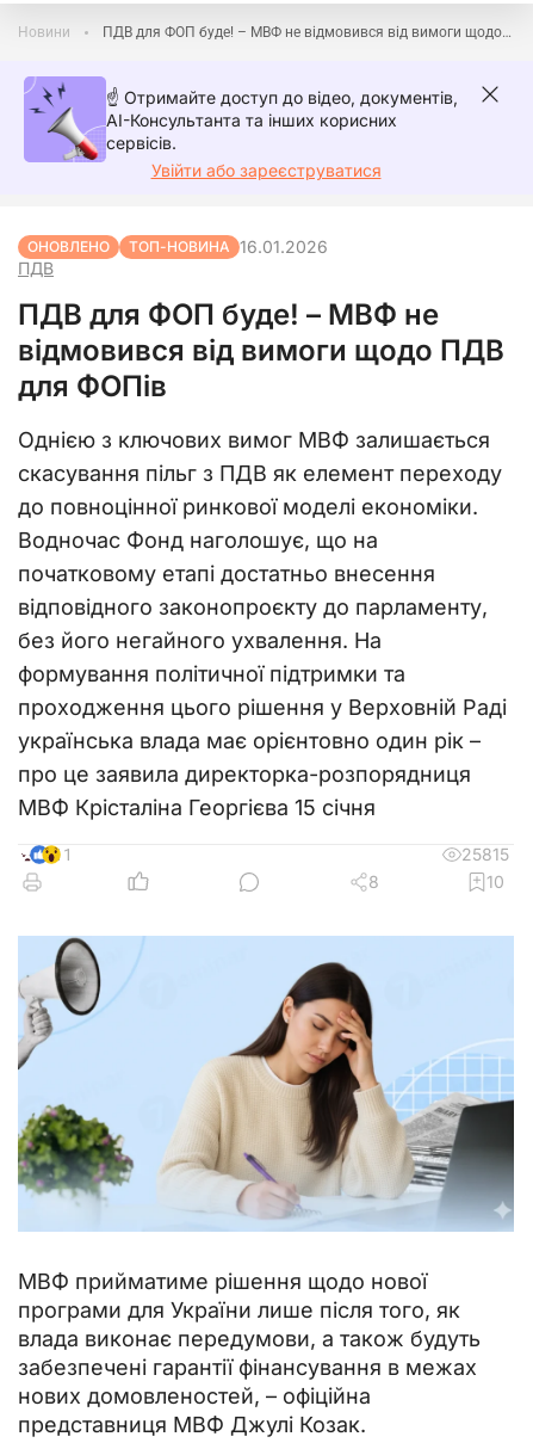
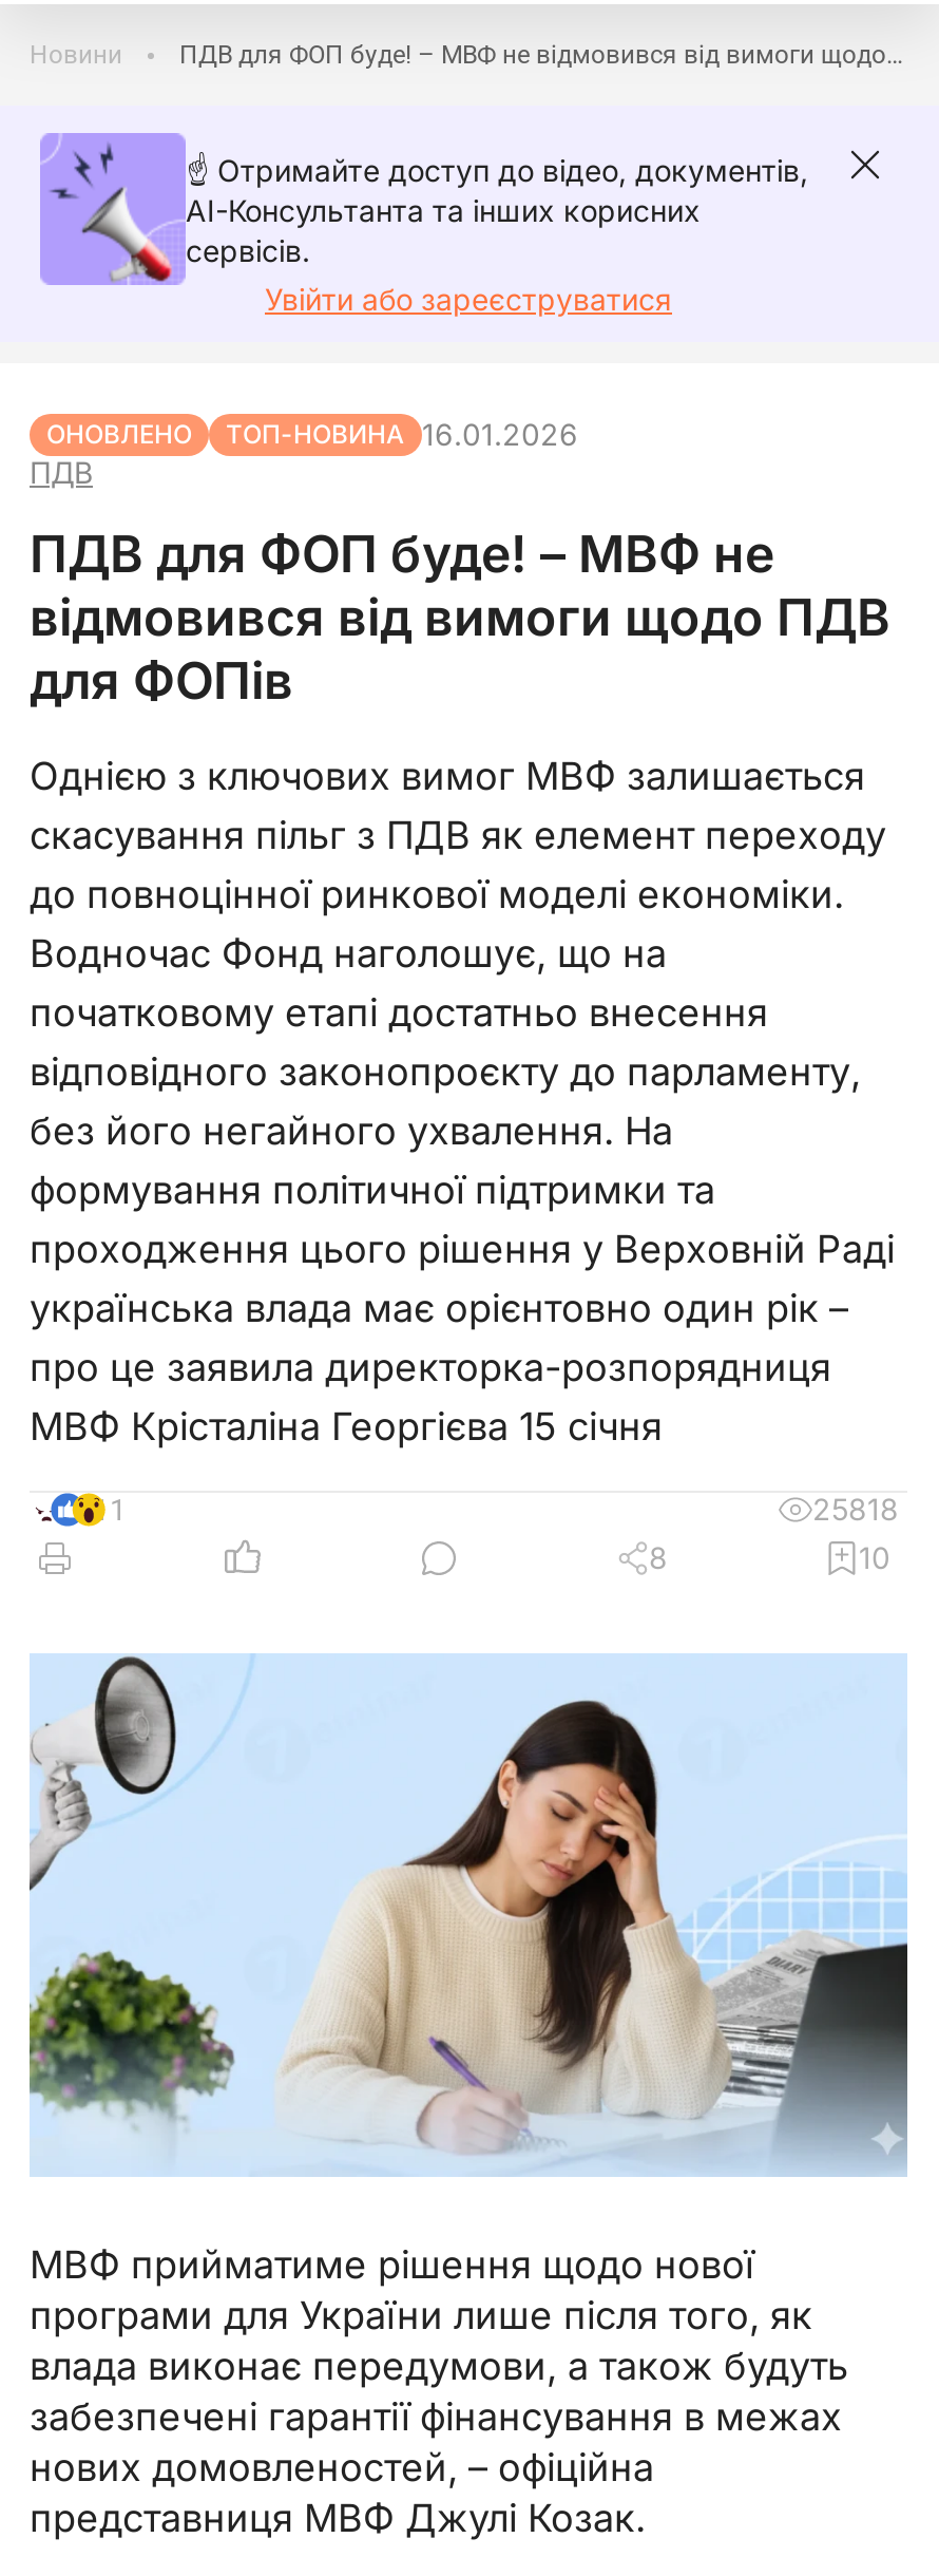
- 25815
+ 25818
